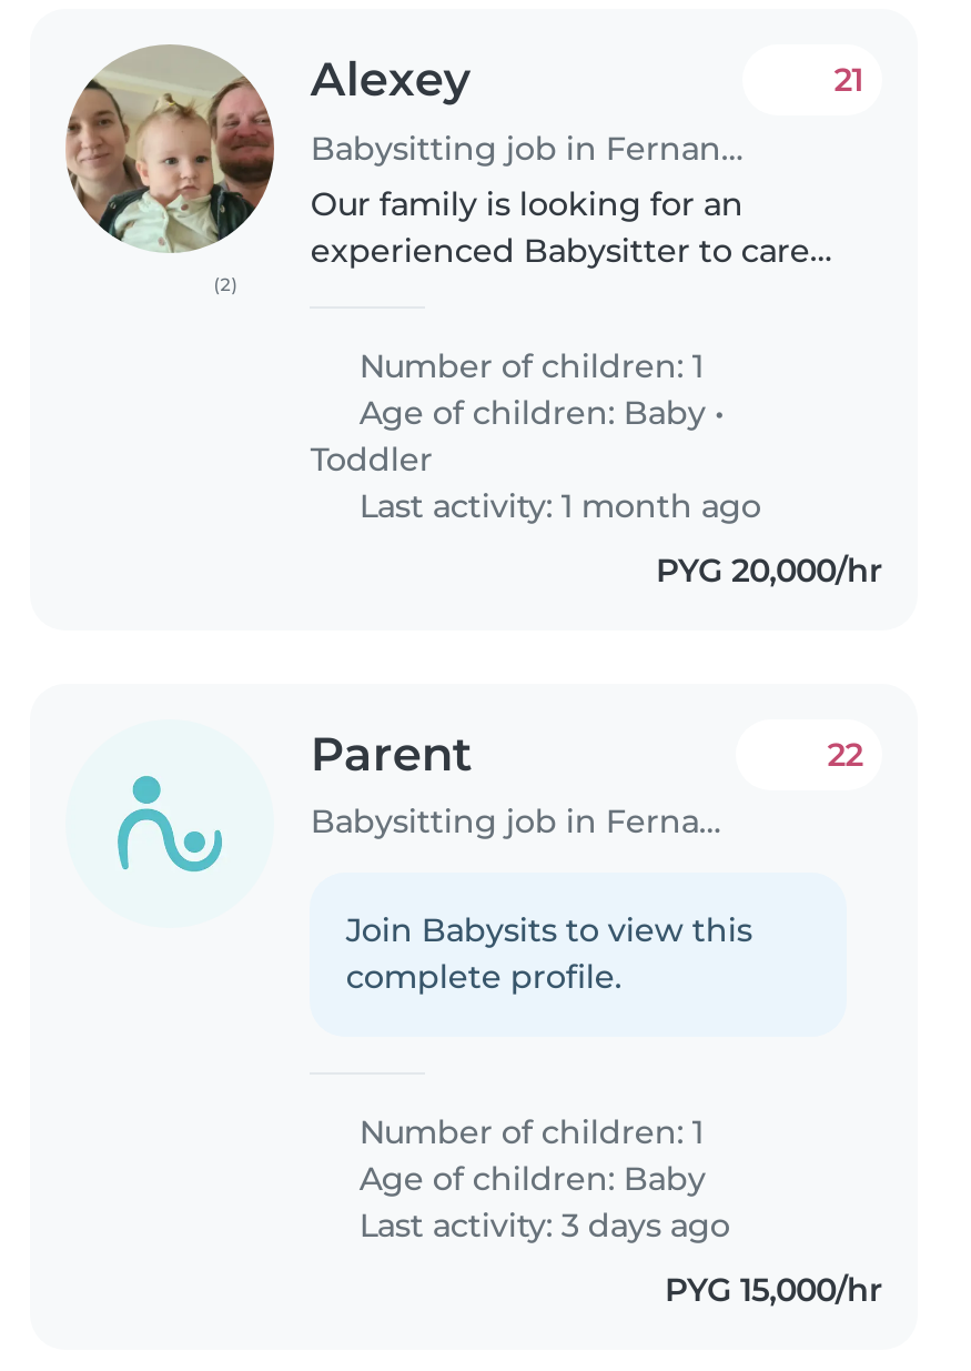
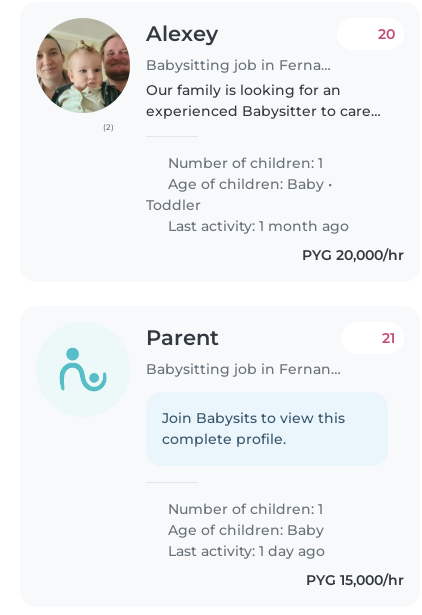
- 21
+ 20

- 22
+ 21

- Last activity: 3 days ago
+ Last activity: 1 day ago
